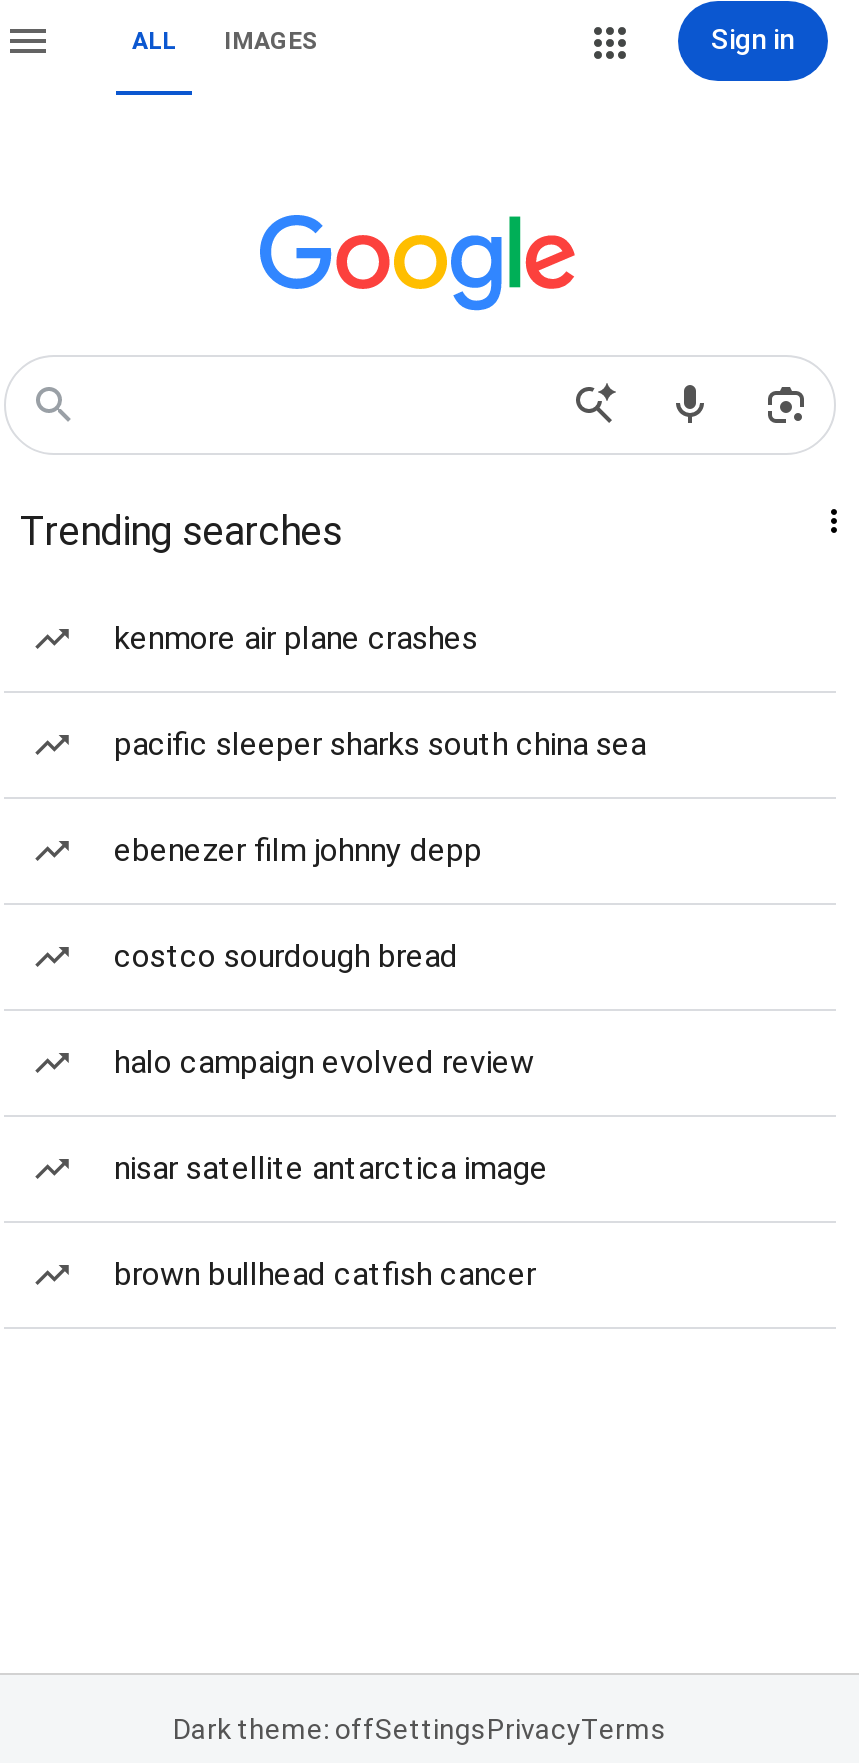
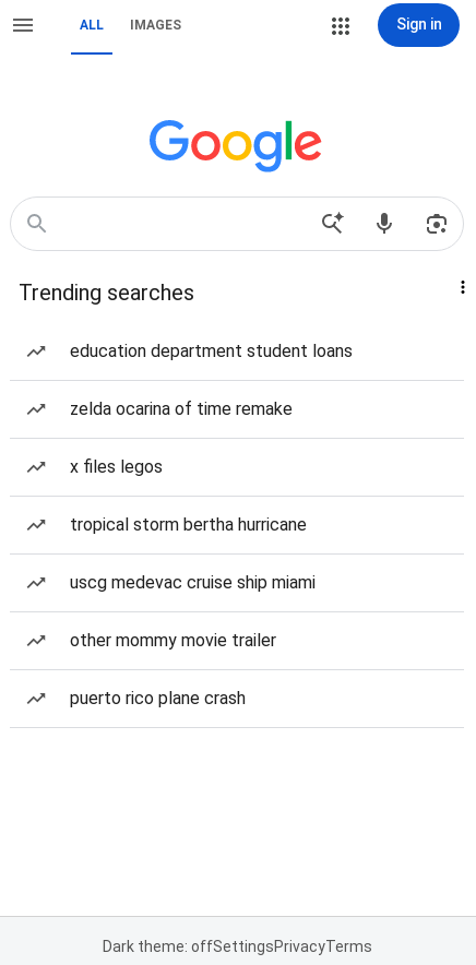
- kenmore air plane crashes
+ education department student loans

- pacific sleeper sharks south china sea
+ zelda ocarina of time remake

- ebenezer film johnny depp
+ x files legos

- costco sourdough bread
+ tropical storm bertha hurricane

- halo campaign evolved review
+ uscg medevac cruise ship miami

- nisar satellite antarctica image
+ other mommy movie trailer

- brown bullhead catfish cancer
+ puerto rico plane crash
